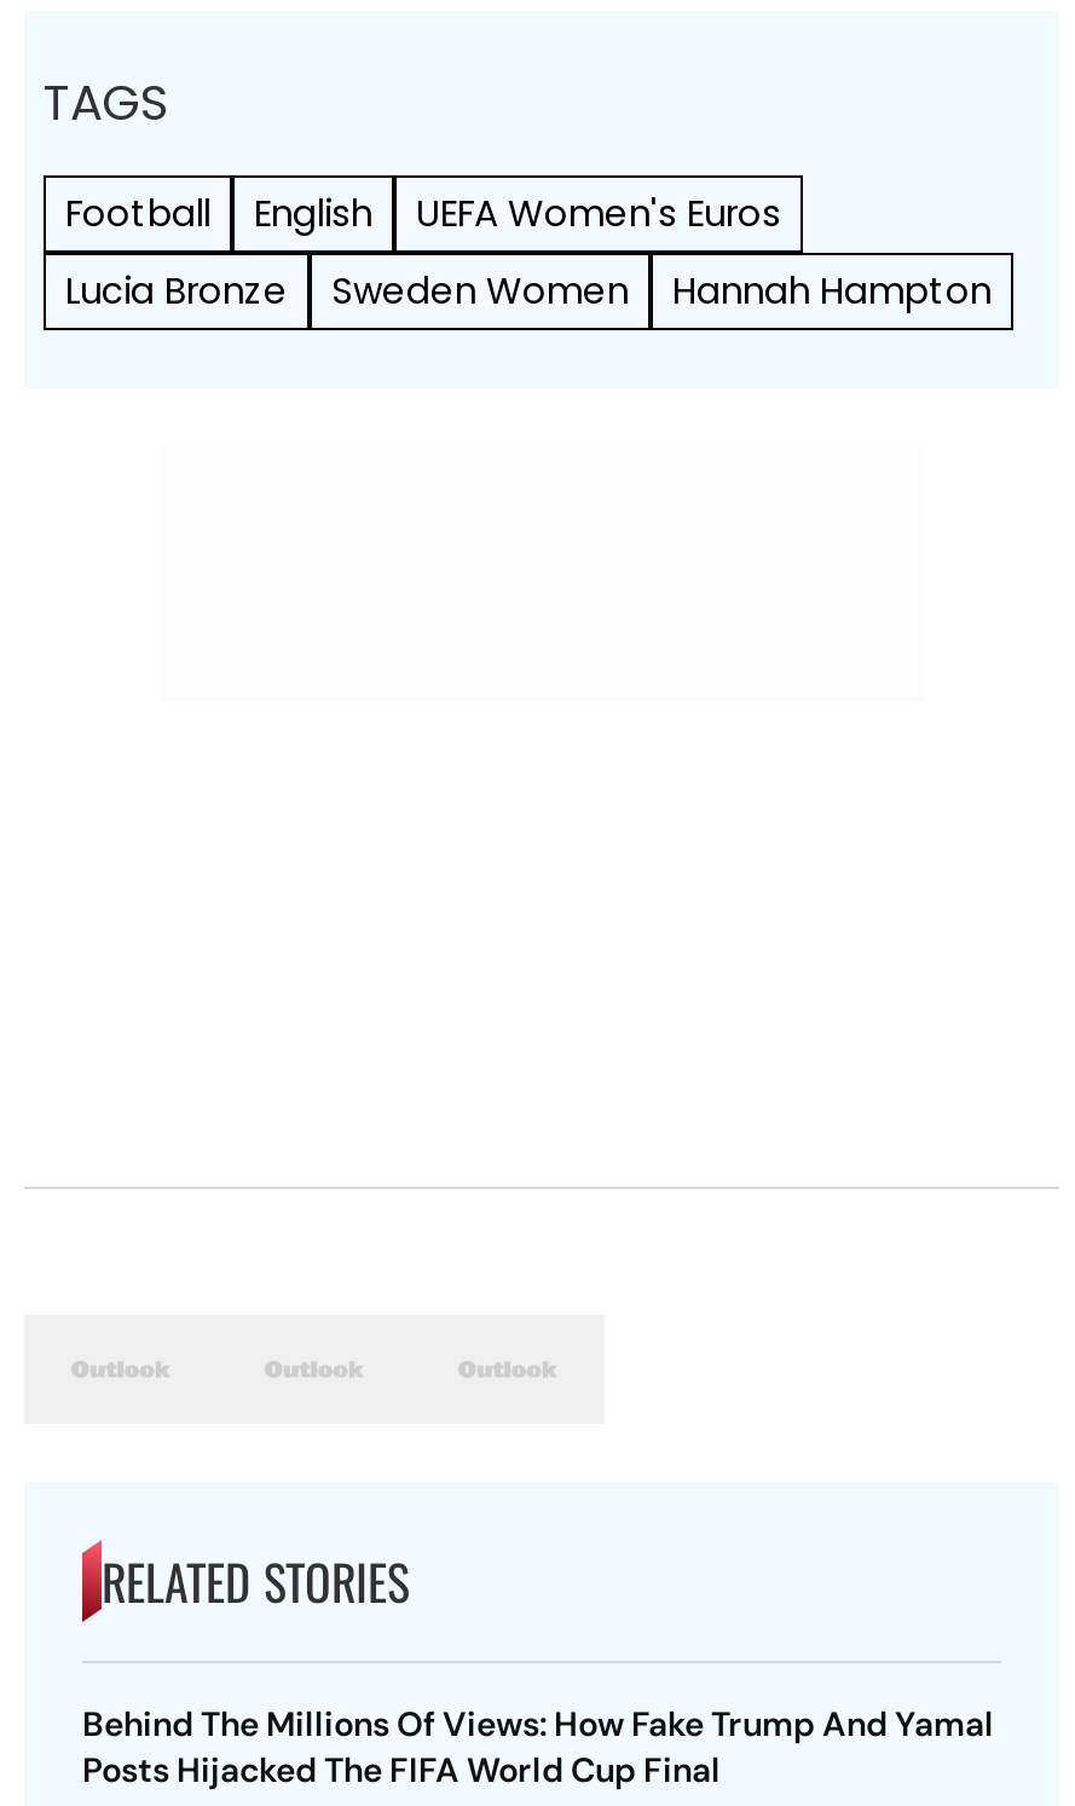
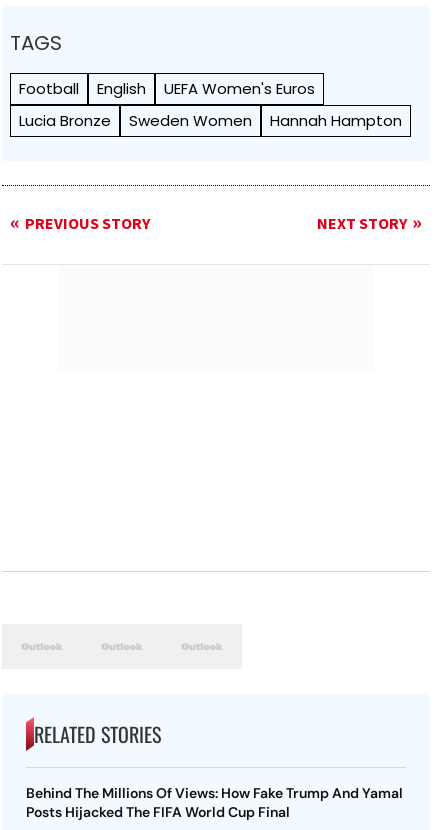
+ PREVIOUS STORY
+ NEXT STORY
